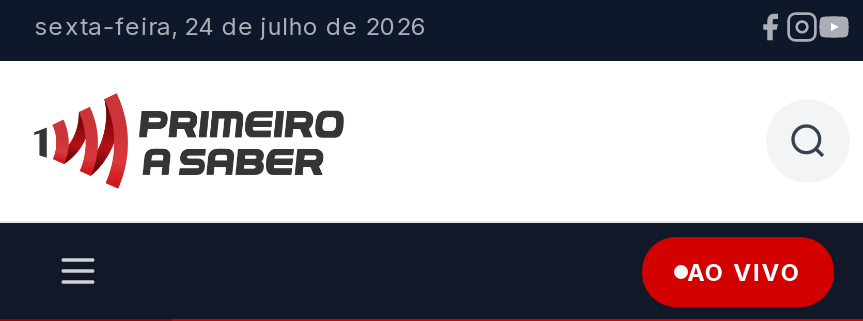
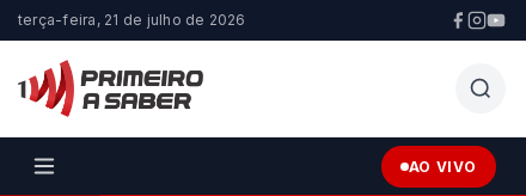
- sexta-feira, 24 de julho de 2026
+ terça-feira, 21 de julho de 2026
